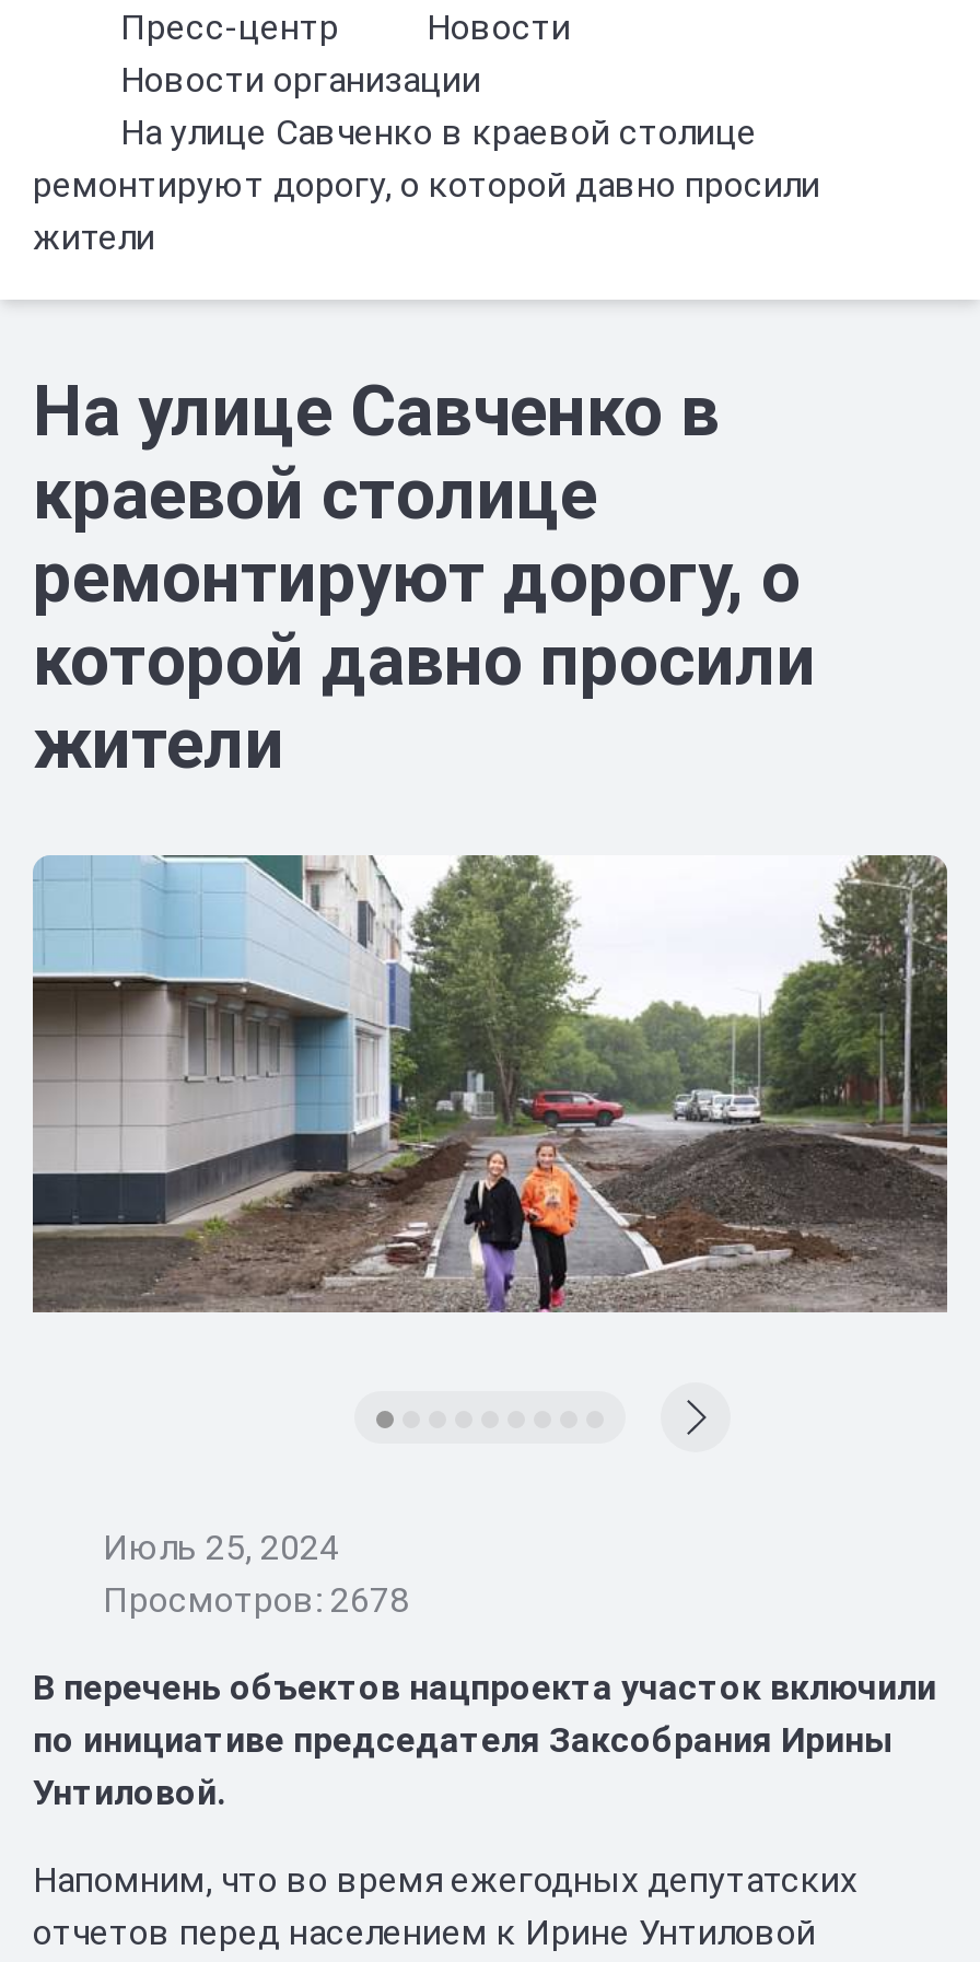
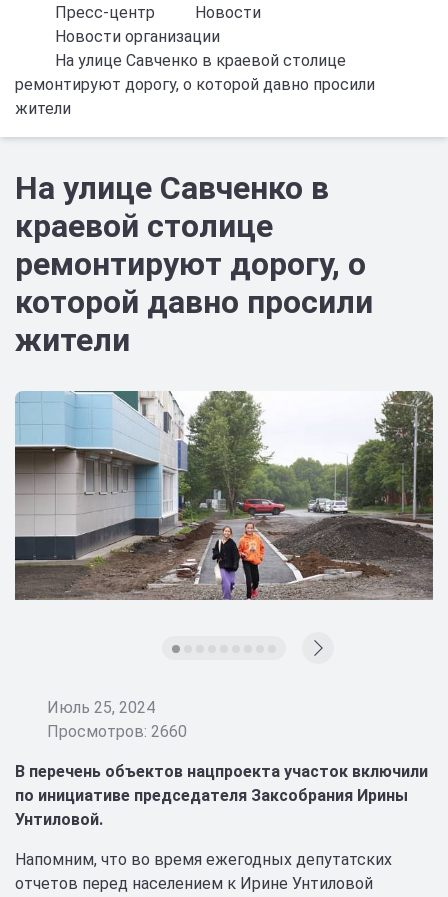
- Просмотров: 2678
+ Просмотров: 2660
